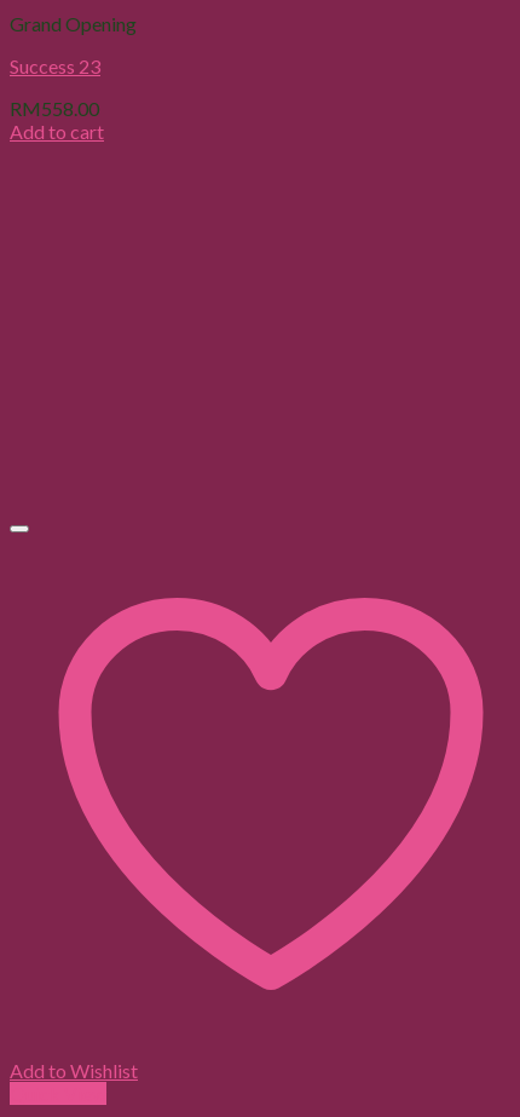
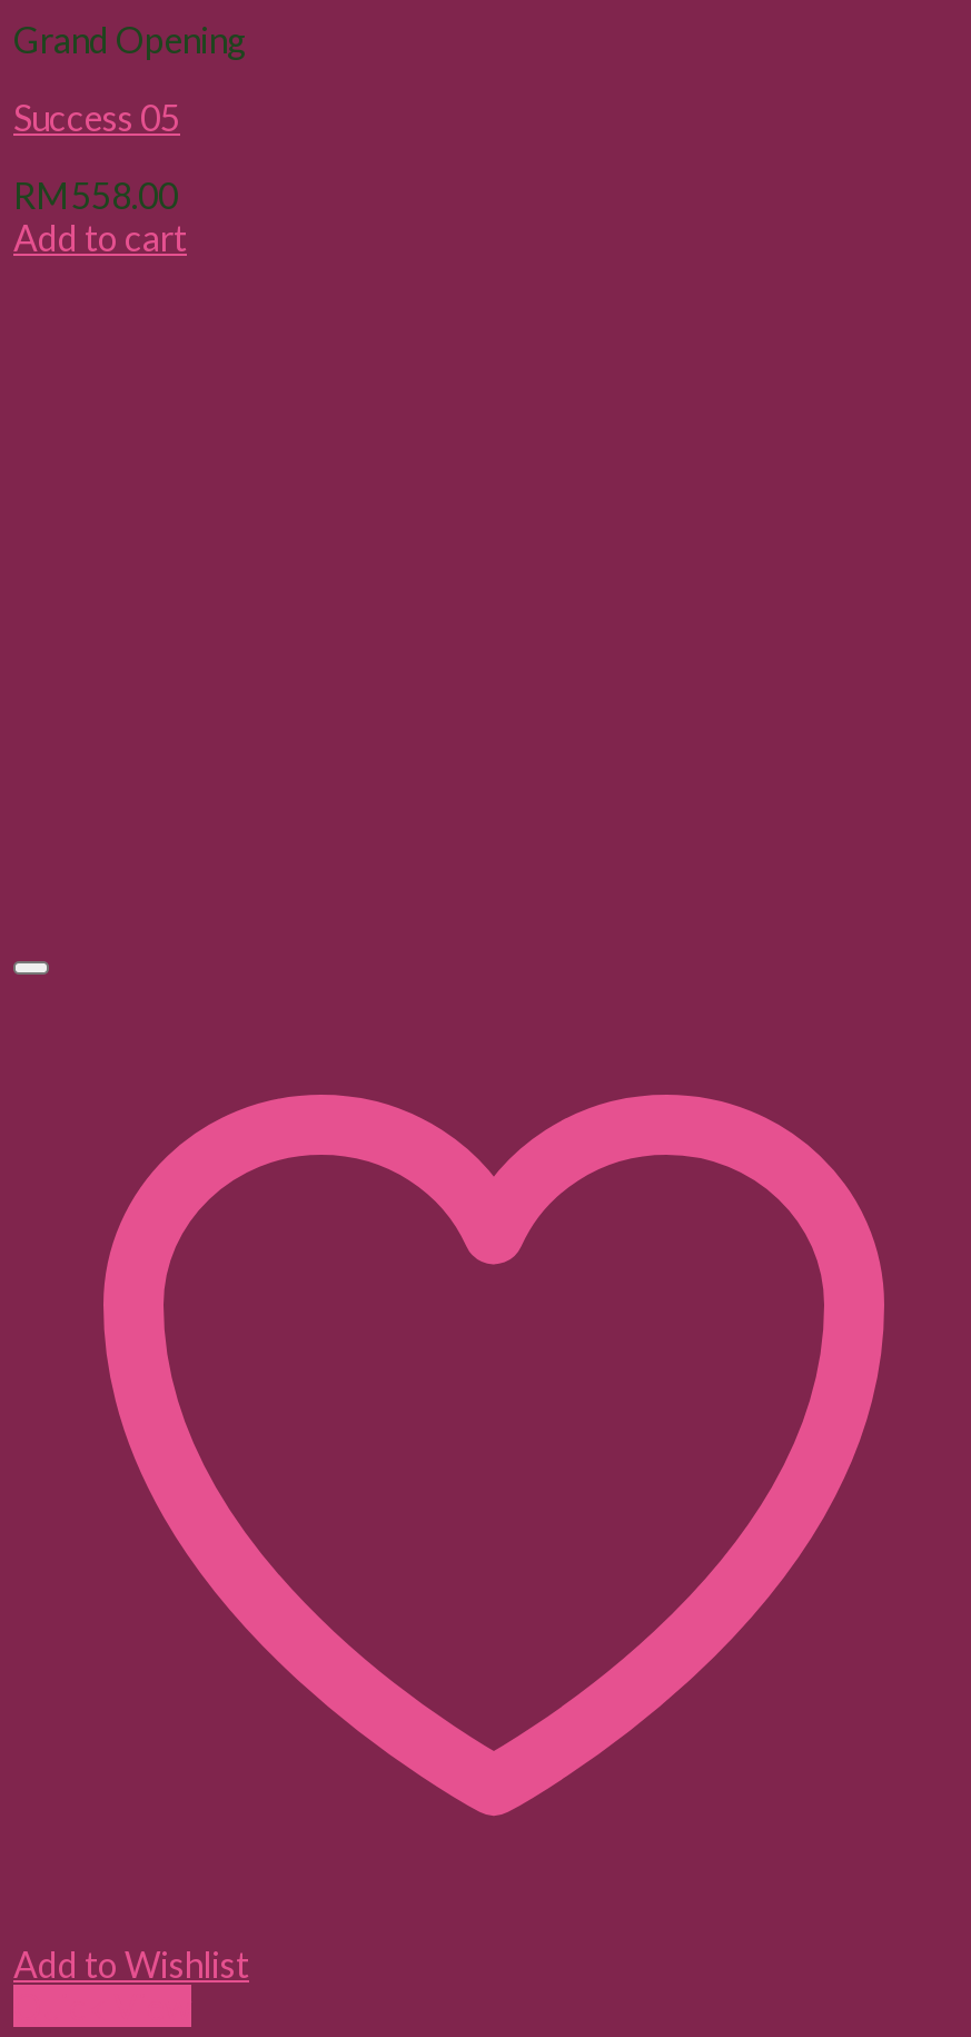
- Success 23
+ Success 05
